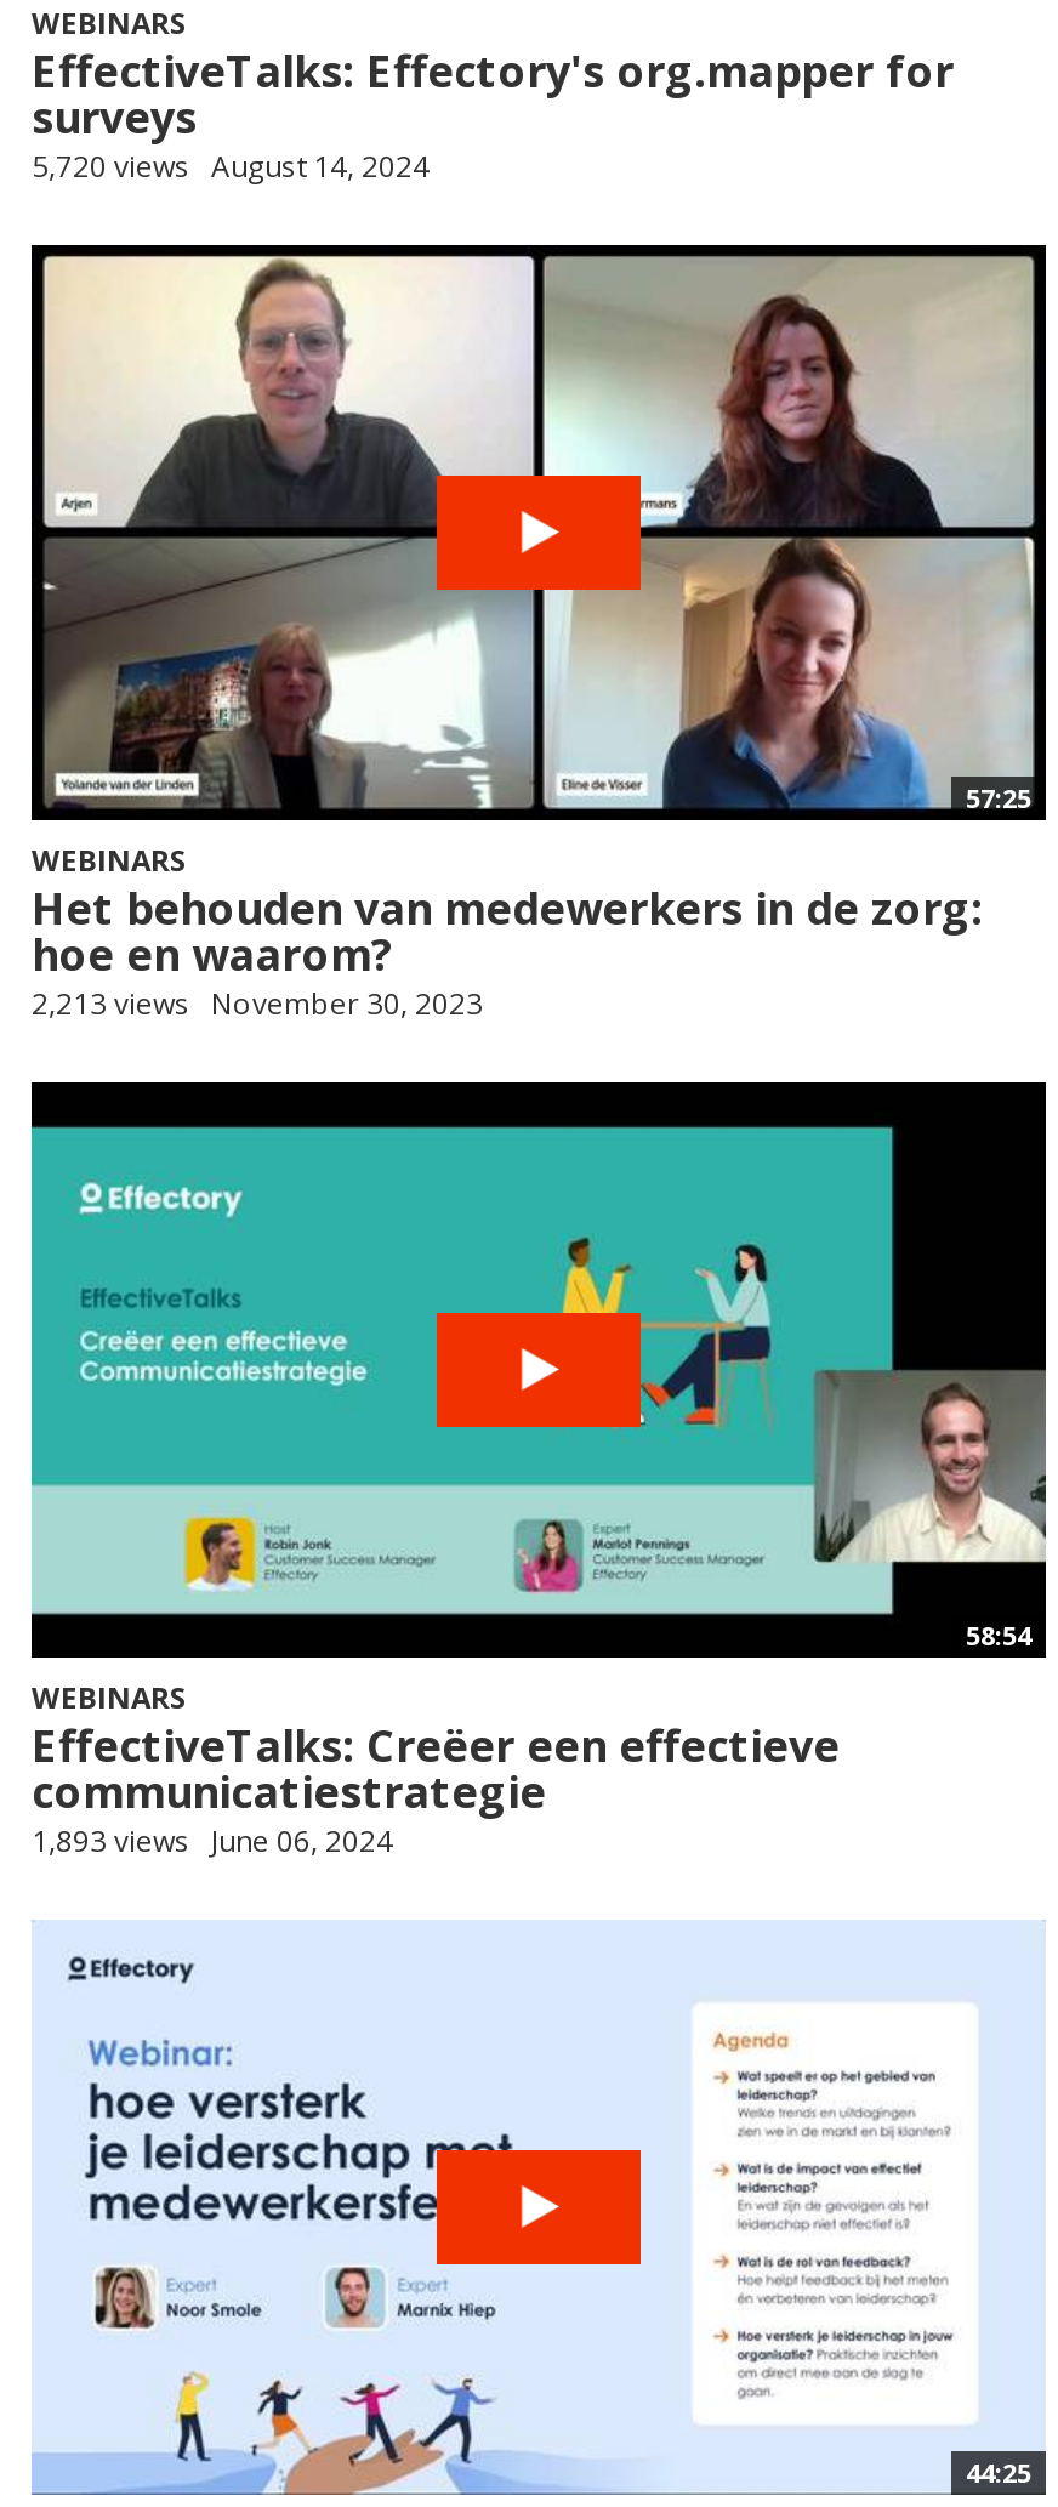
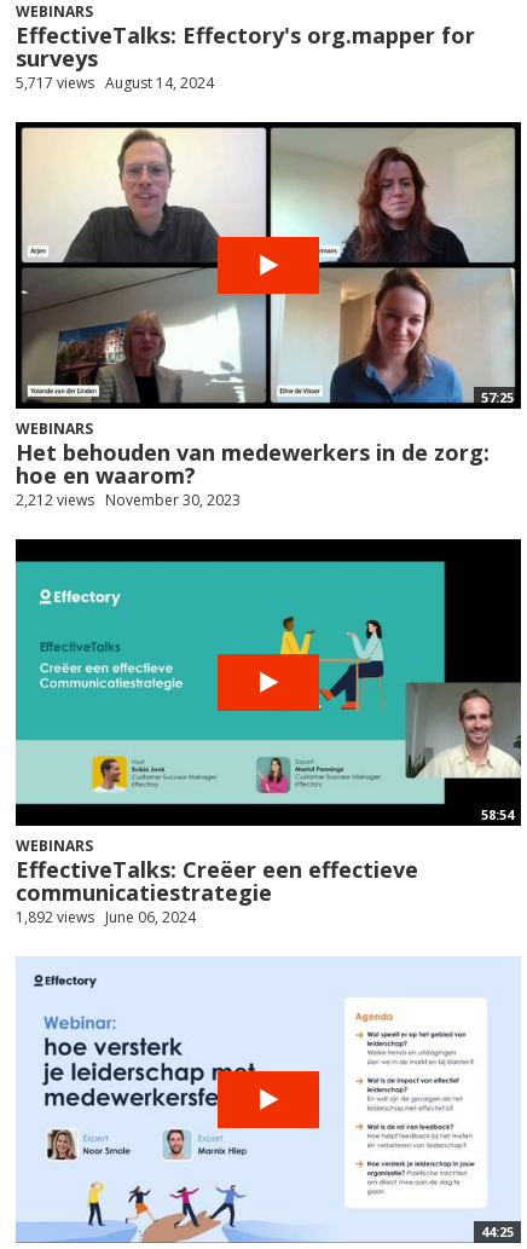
- 5,720 views August 14, 2024
+ 5,717 views August 14, 2024

- 2,213 views November 30, 2023
+ 2,212 views November 30, 2023

- 1,893 views June 06, 2024
+ 1,892 views June 06, 2024
